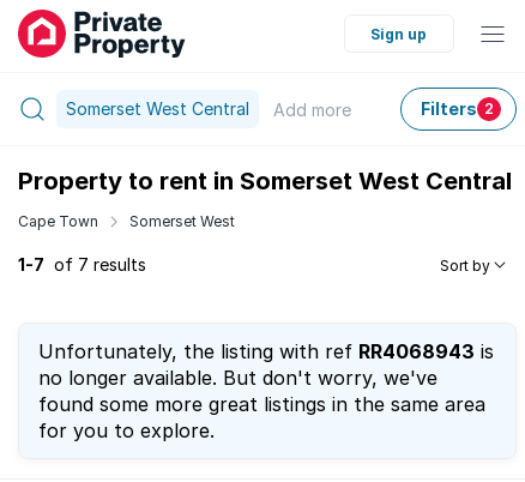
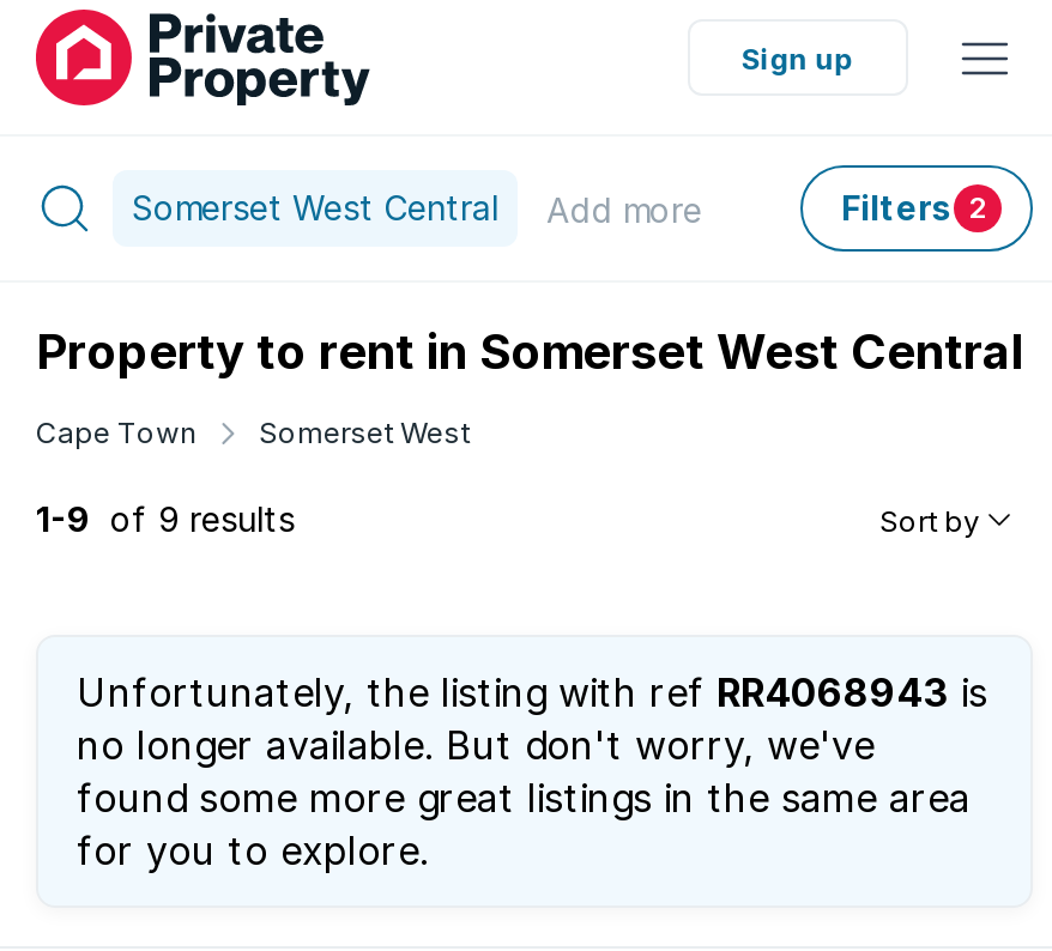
- 1-7 of 7 results
+ 1-9 of 9 results
